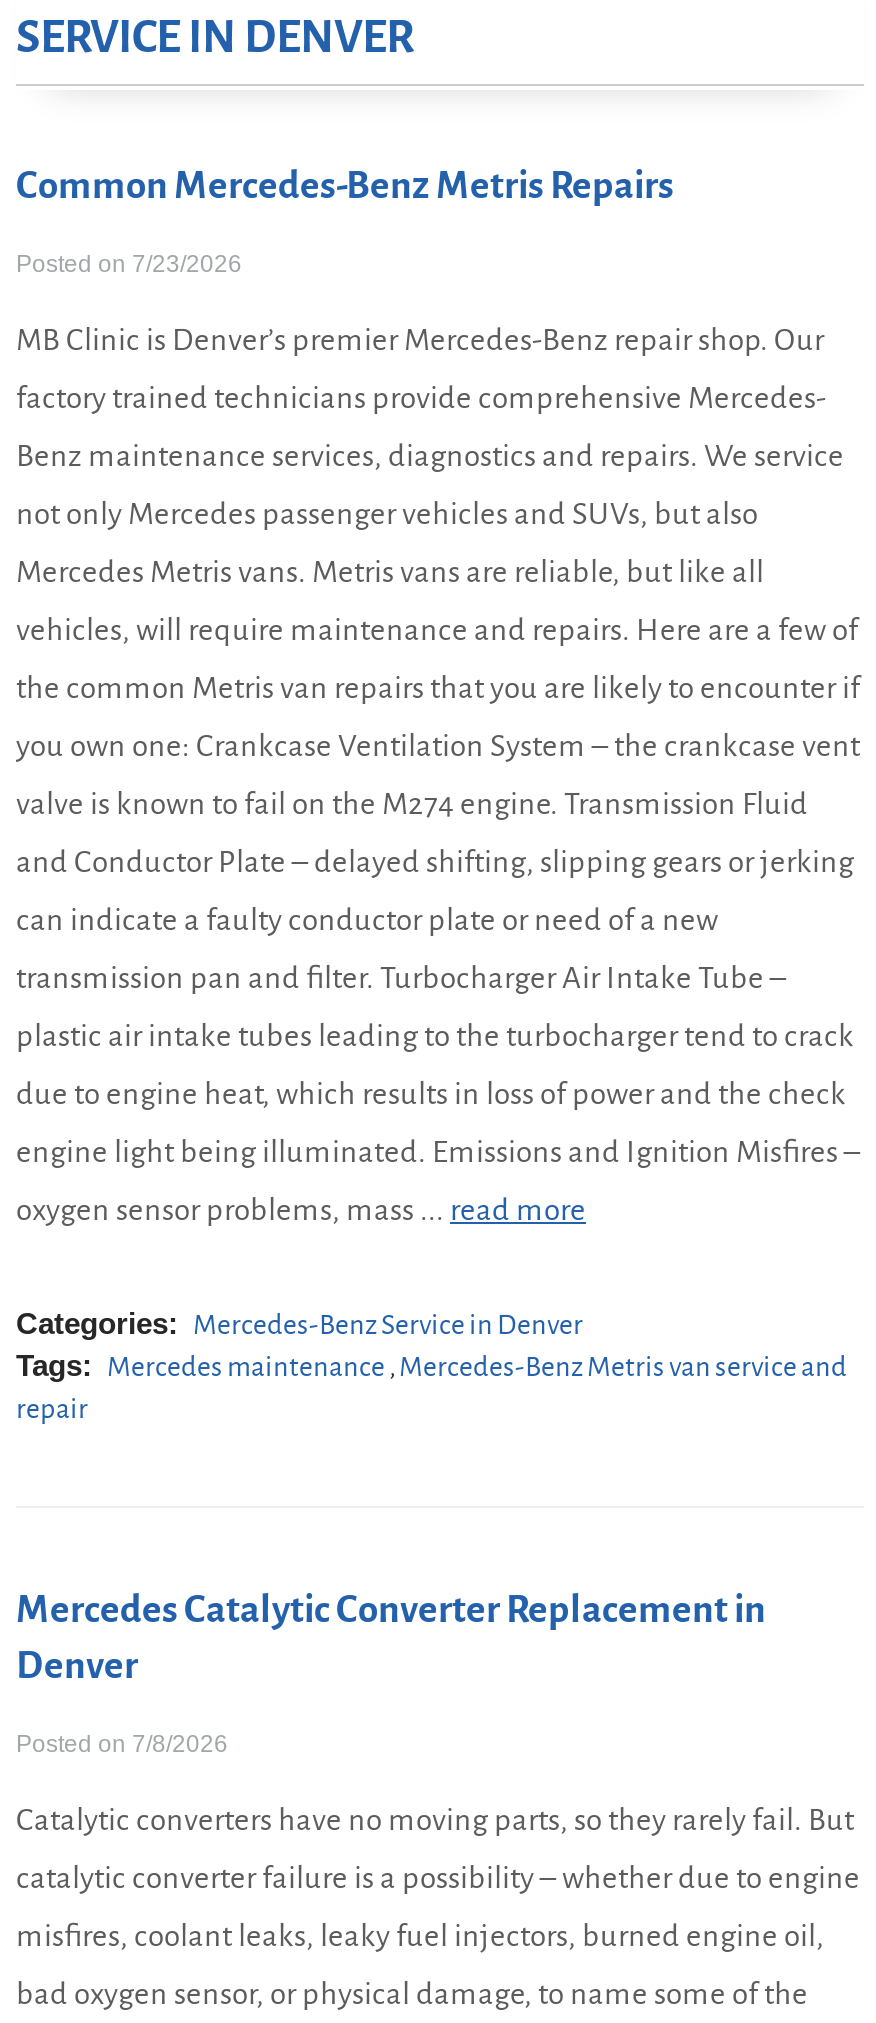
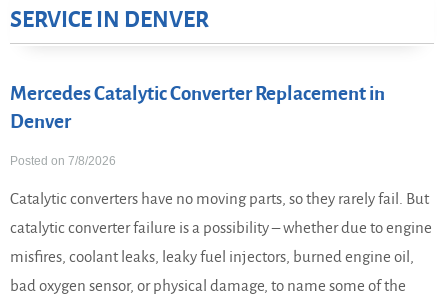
- Common Mercedes-Benz Metris Repairs
- Posted on 7/23/2026
- MB Clinic is Denver’s premier Mercedes-Benz repair shop. Our
- factory trained technicians provide comprehensive Mercedes-
- Benz maintenance services, diagnostics and repairs. We service
- not only Mercedes passenger vehicles and SUVs, but also
- Mercedes Metris vans. Metris vans are reliable, but like all
- vehicles, will require maintenance and repairs. Here are a few of
- the common Metris van repairs that you are likely to encounter if
- you own one: Crankcase Ventilation System – the crankcase vent
- valve is known to fail on the M274 engine. Transmission Fluid
- and Conductor Plate – delayed shifting, slipping gears or jerking
- can indicate a faulty conductor plate or need of a new
- transmission pan and filter. Turbocharger Air Intake Tube –
- plastic air intake tubes leading to the turbocharger tend to crack
- due to engine heat, which results in loss of power and the check
- engine light being illuminated. Emissions and Ignition Misfires –
- oxygen sensor problems, mass ... read more
- Categories: Mercedes-Benz Service in Denver
- Tags: Mercedes maintenance, Mercedes-Benz Metris van service and
- repair
